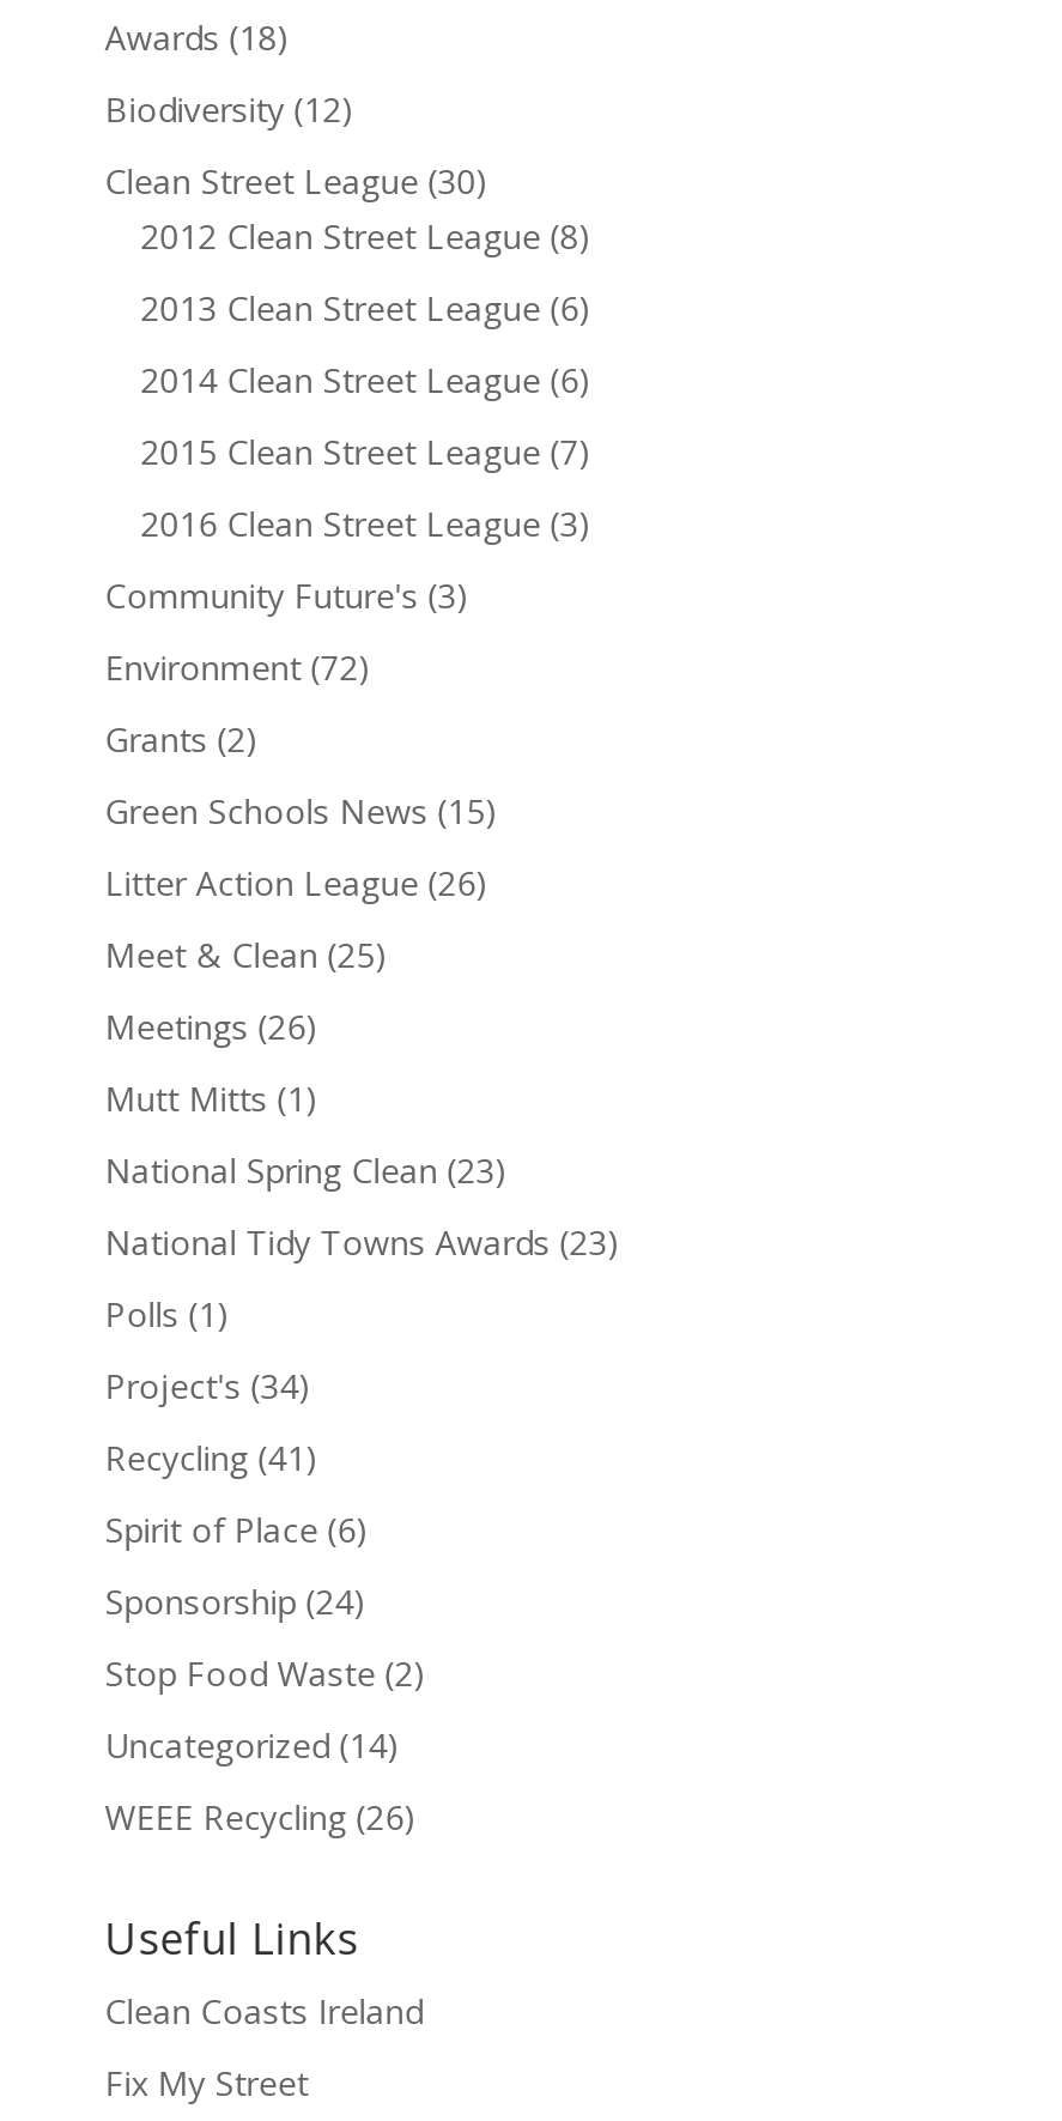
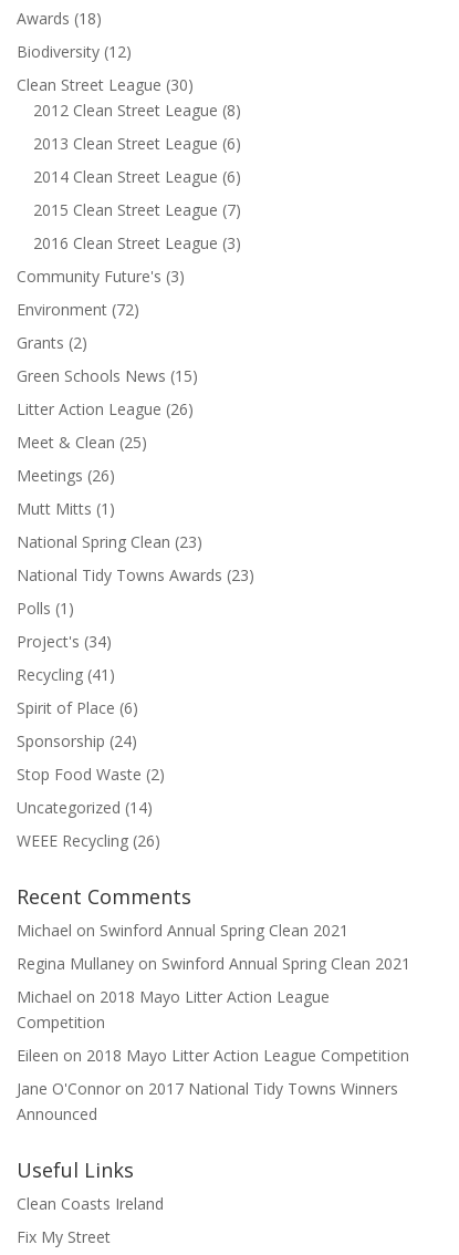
+ Recent Comments
+ Michael on Swinford Annual Spring Clean 2021
+ Regina Mullaney on Swinford Annual Spring Clean 2021
+ Michael on 2018 Mayo Litter Action League
+ Competition
+ Eileen on 2018 Mayo Litter Action League Competition
+ Jane O'Connor on 2017 National Tidy Towns Winners
+ Announced
